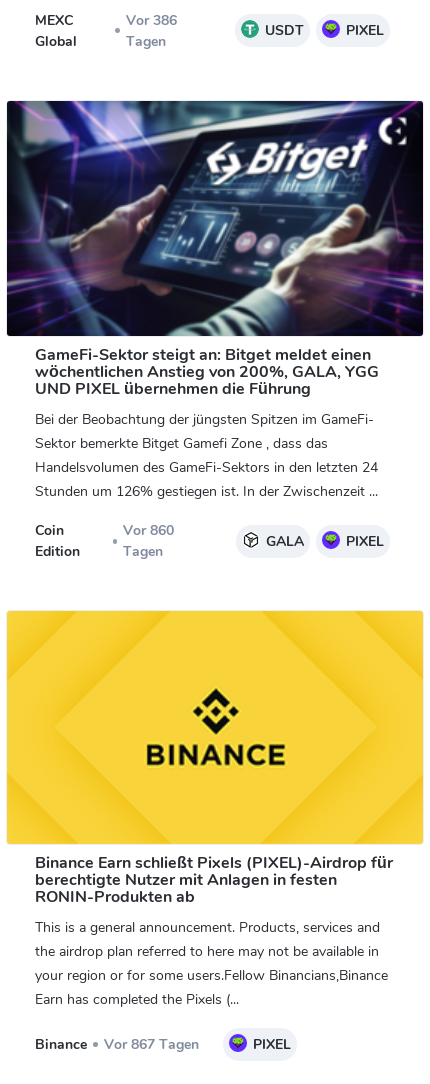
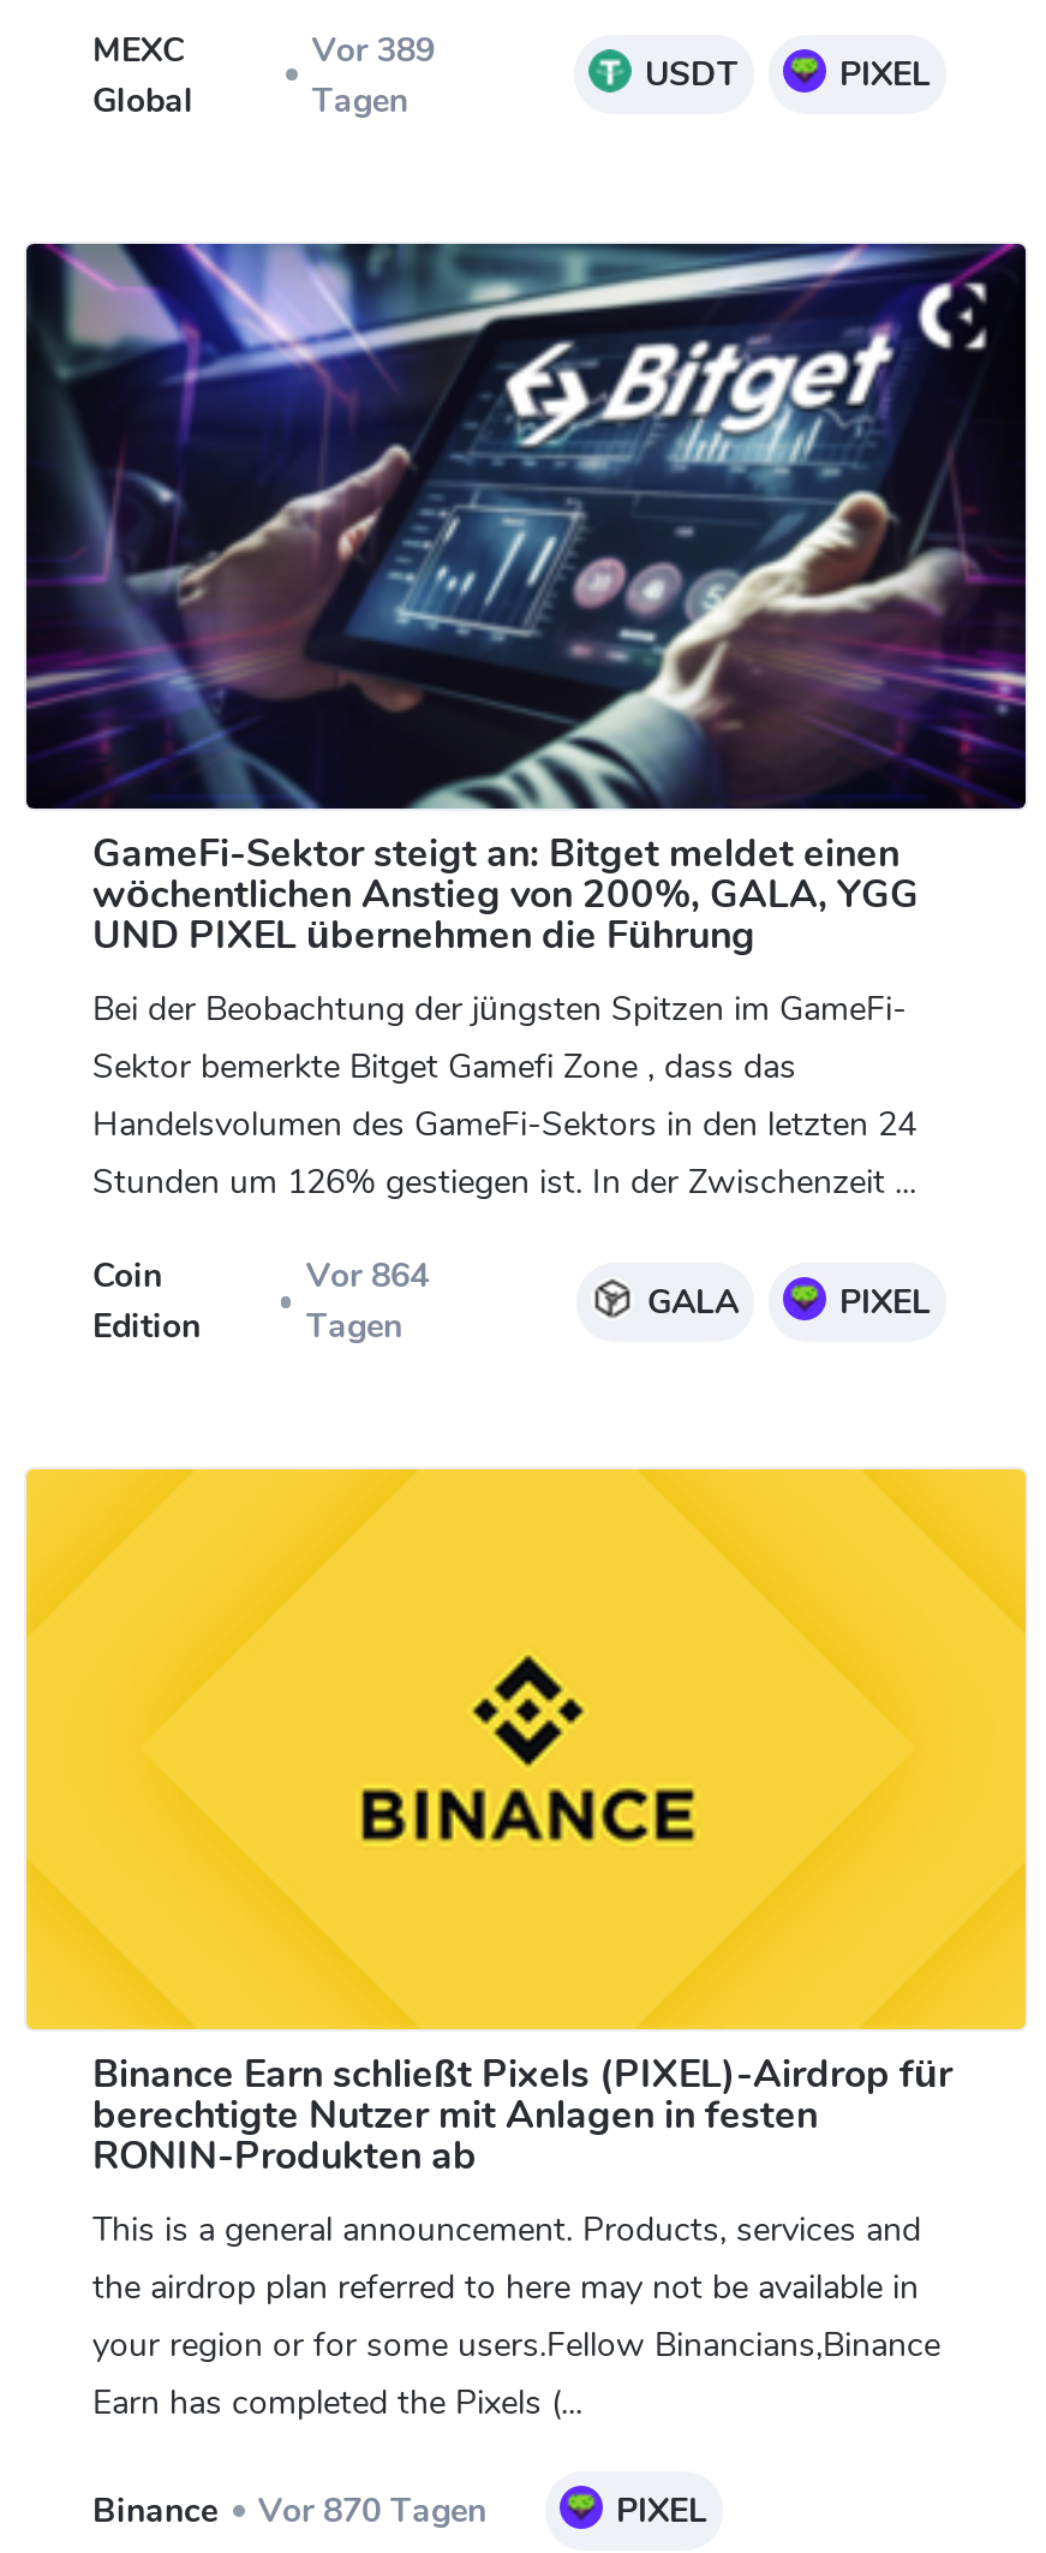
- Vor 386
+ Vor 389

- Vor 860
+ Vor 864

- Binance Vor 867 Tagen
+ Binance Vor 870 Tagen
